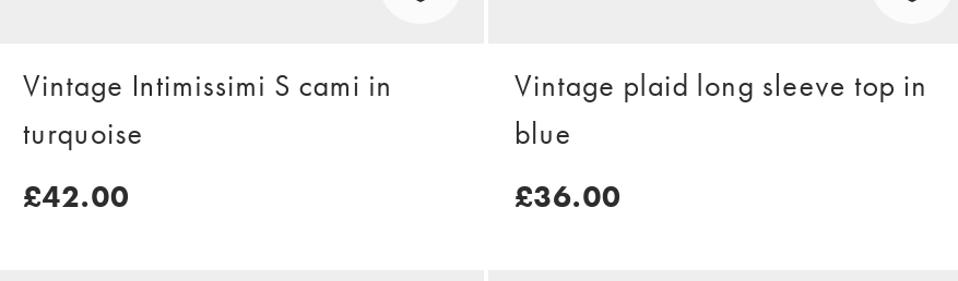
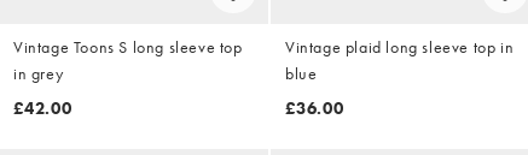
- Vintage Intimissimi S cami in
- turquoise
+ Vintage Toons S long sleeve top
+ in grey
